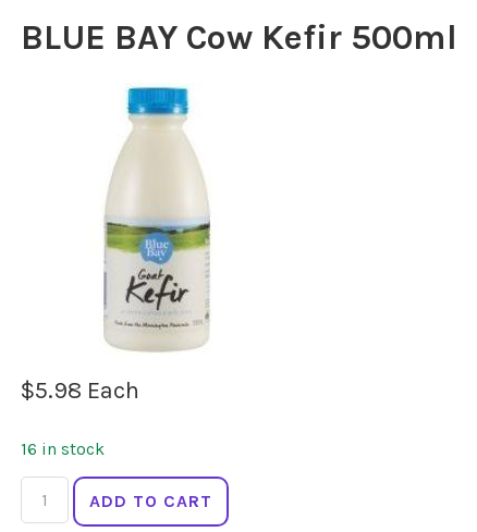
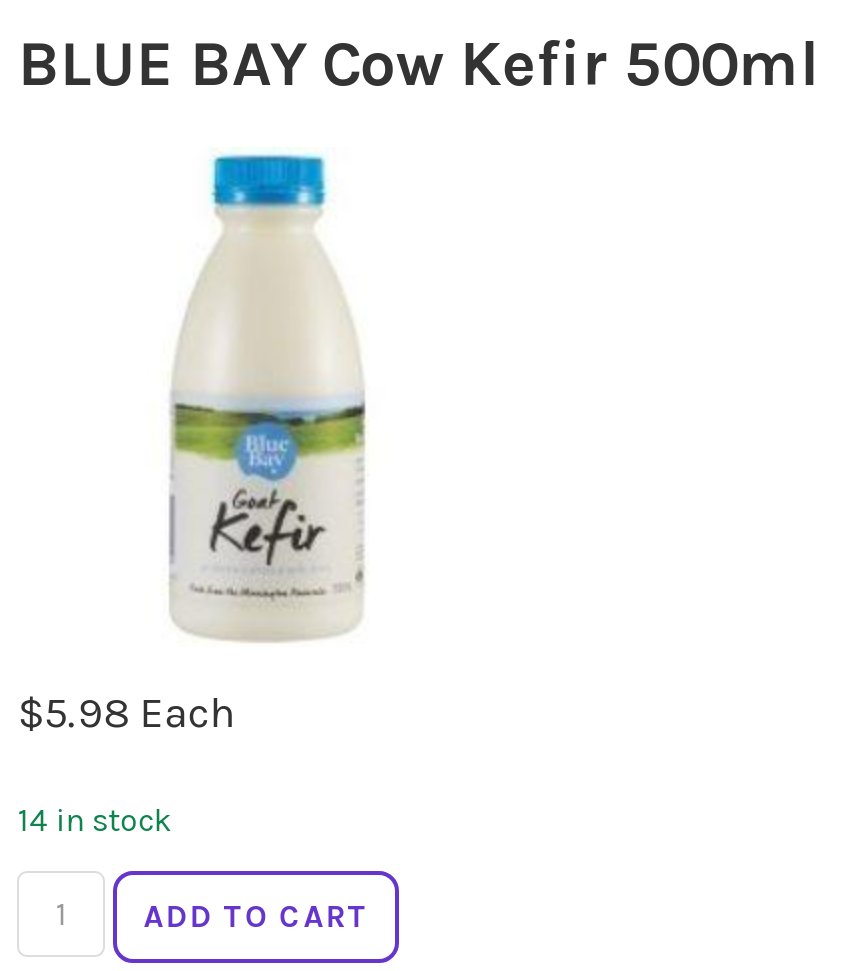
- 16 in stock
+ 14 in stock
